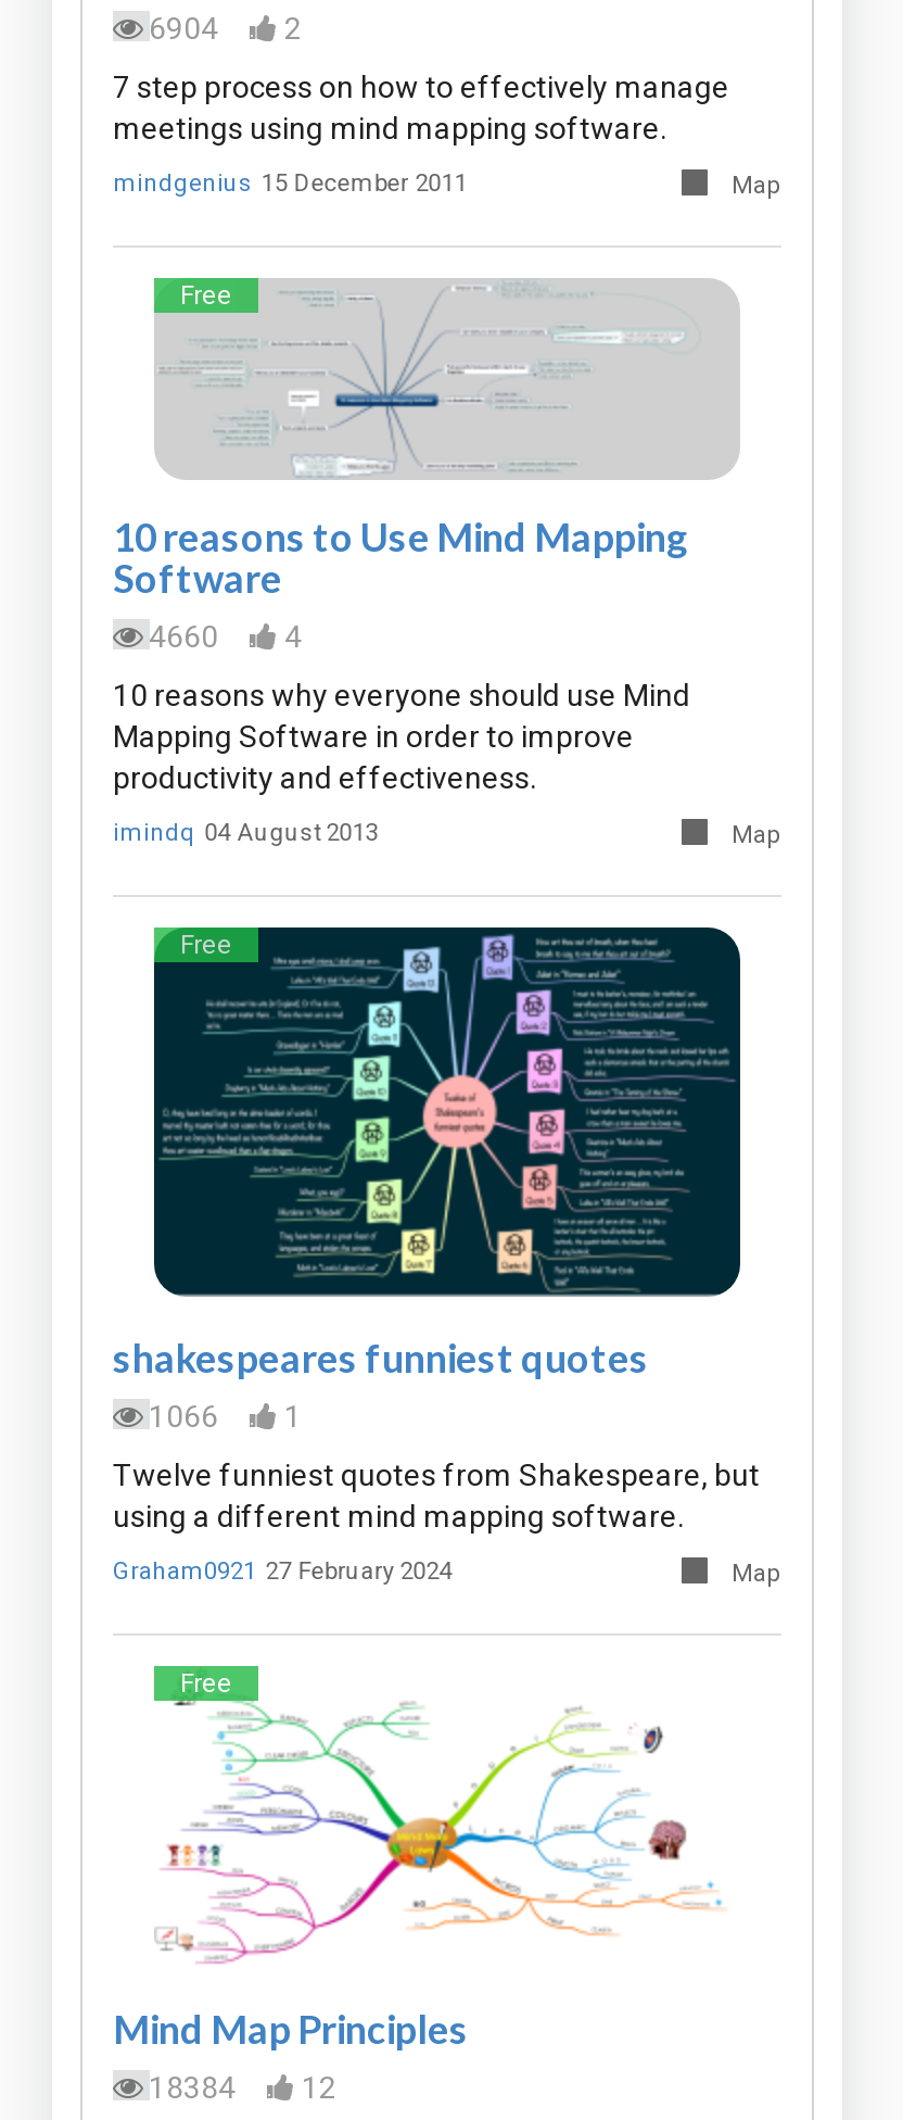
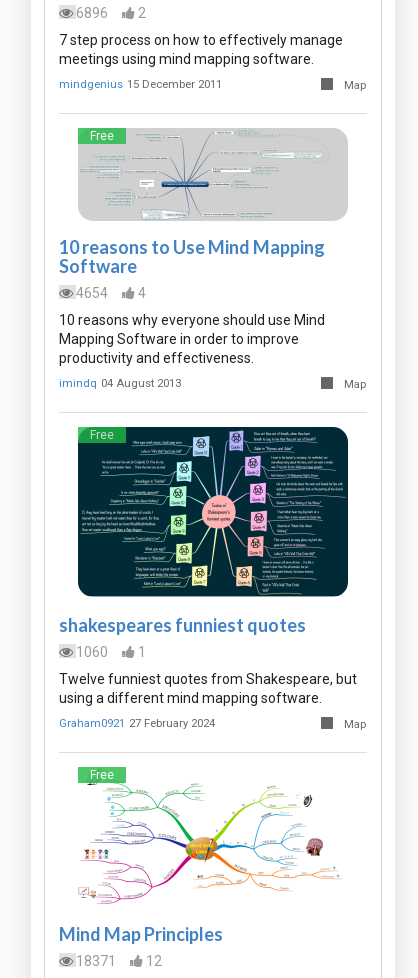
- 6904 2
+ 6896 2

- 4660 4
+ 4654 4

- 1066 1
+ 1060 1

- 18384 12
+ 18371 12
